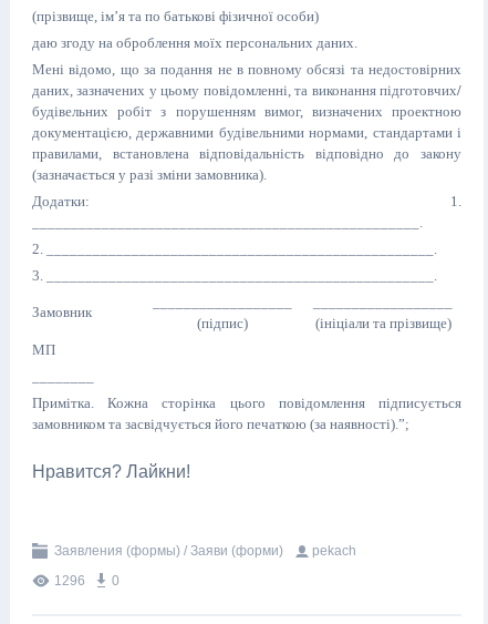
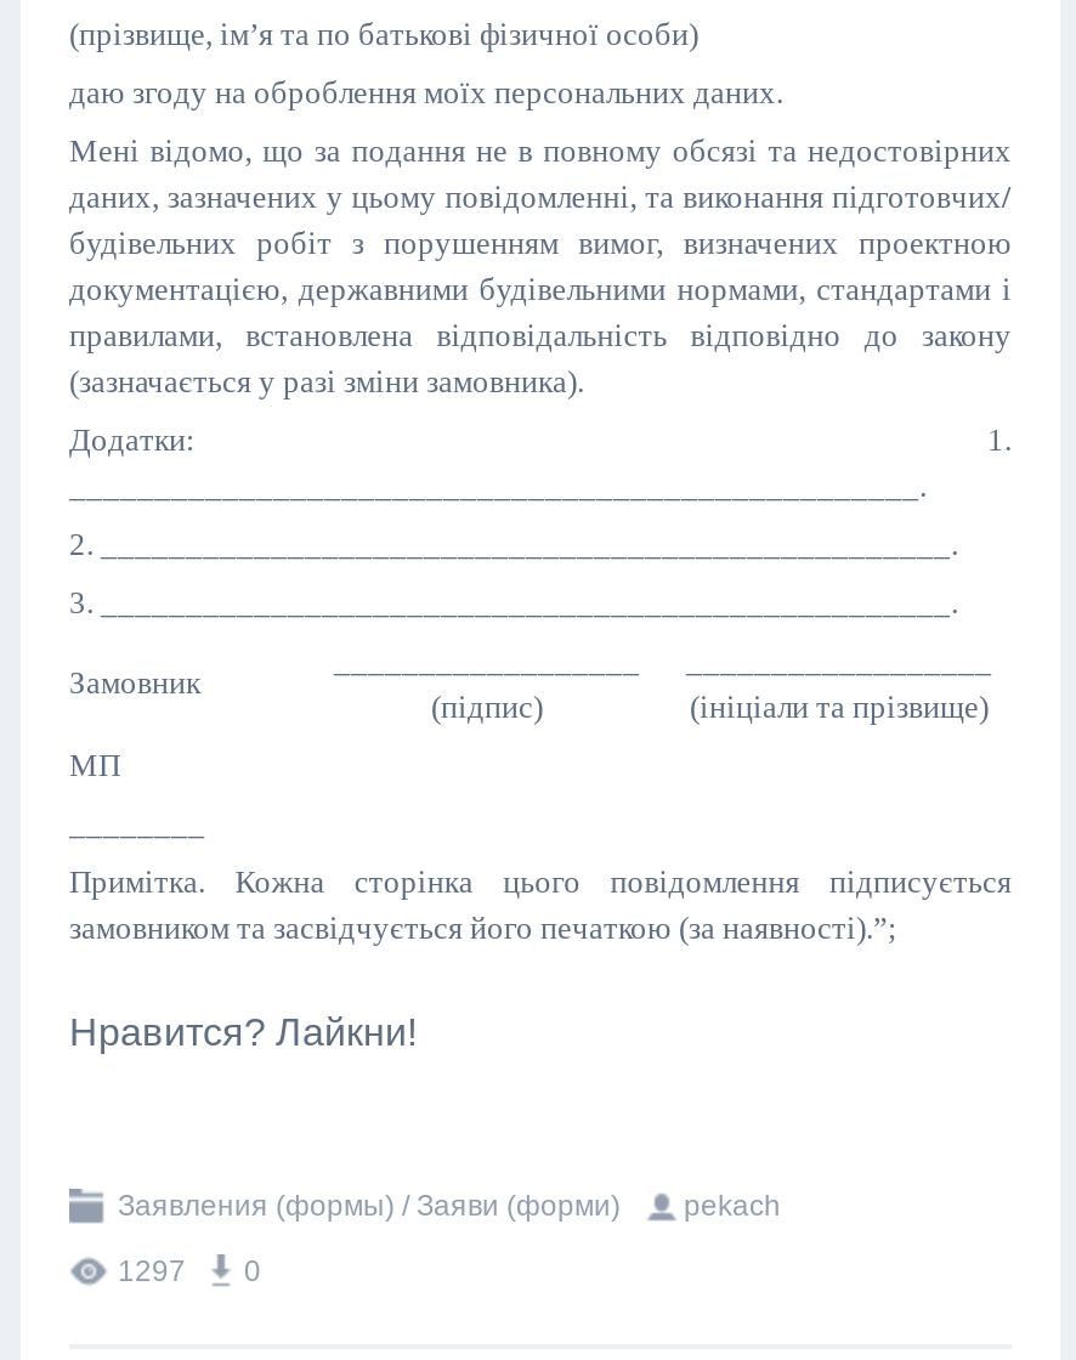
- 1296 0
+ 1297 0
